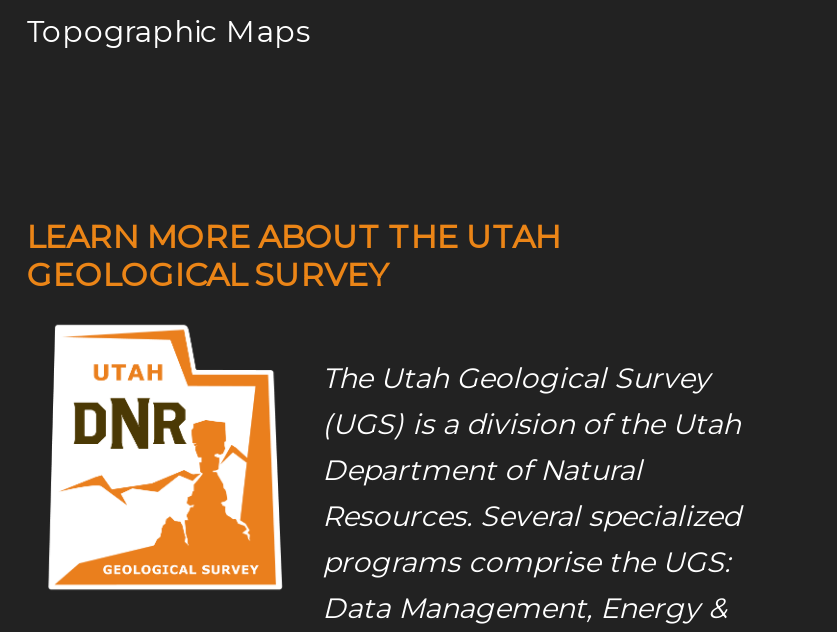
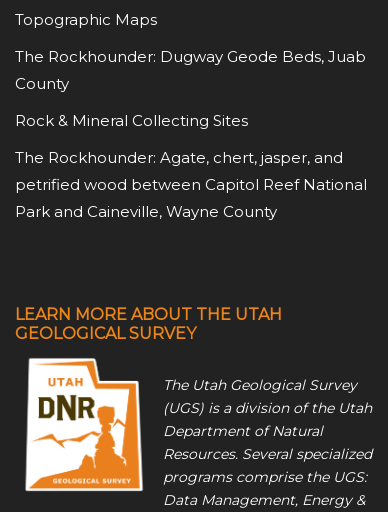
+ The Rockhounder: Dugway Geode Beds, Juab
+ County
+ Rock & Mineral Collecting Sites
+ The Rockhounder: Agate, chert, jasper, and
+ petrified wood between Capitol Reef National
+ Park and Caineville, Wayne County
